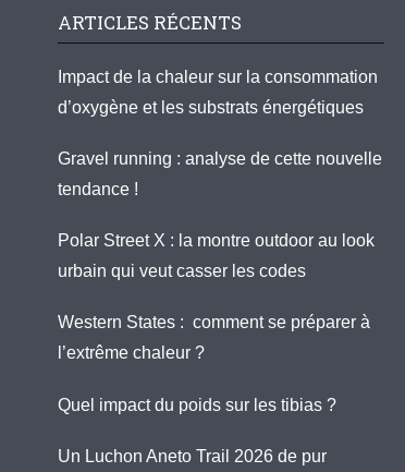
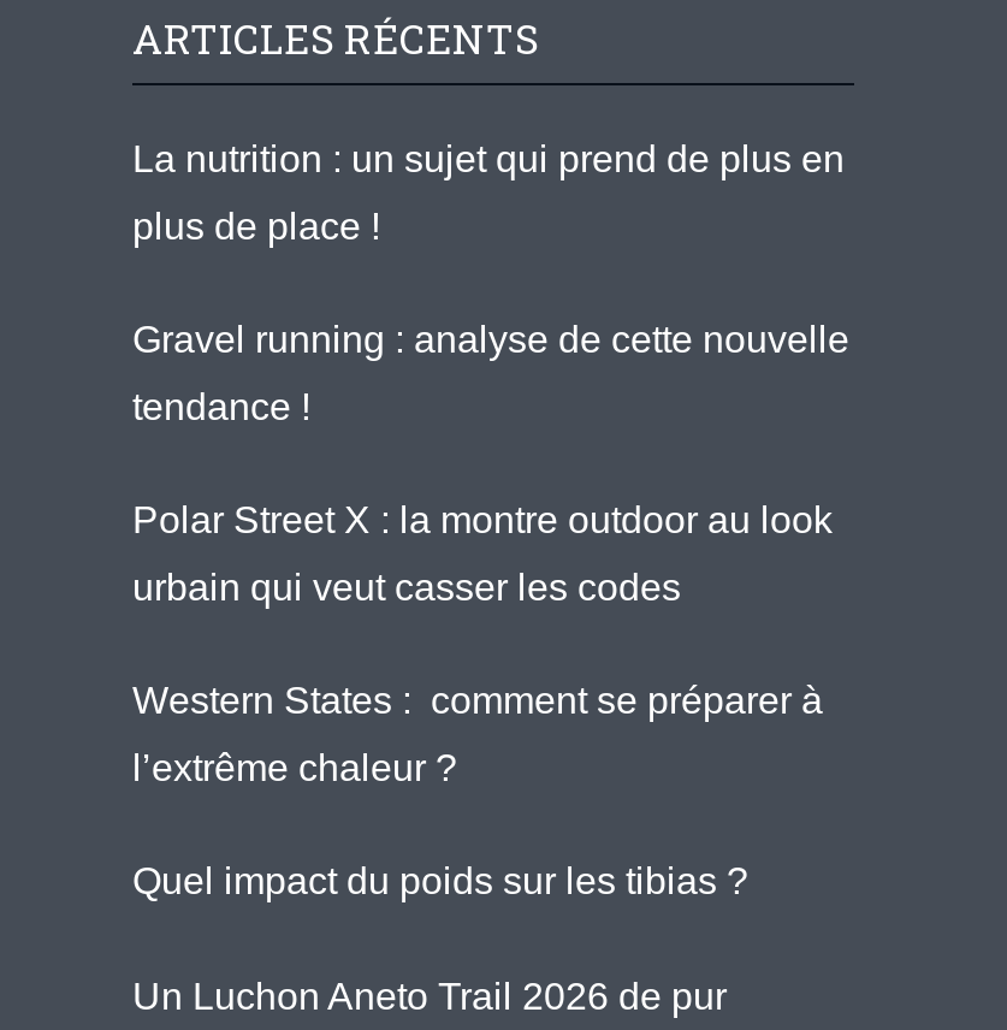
- Impact de la chaleur sur la consommation
+ La nutrition : un sujet qui prend de plus en

- d’oxygène et les substrats énergétiques
+ plus de place !
